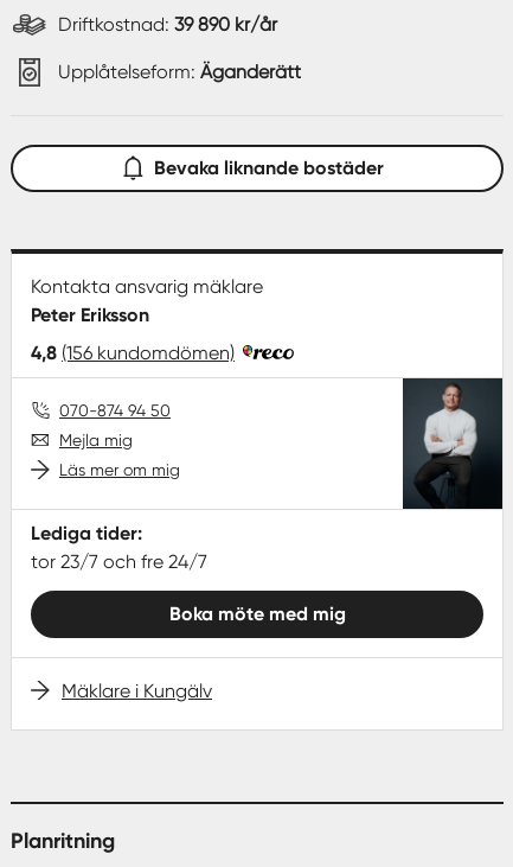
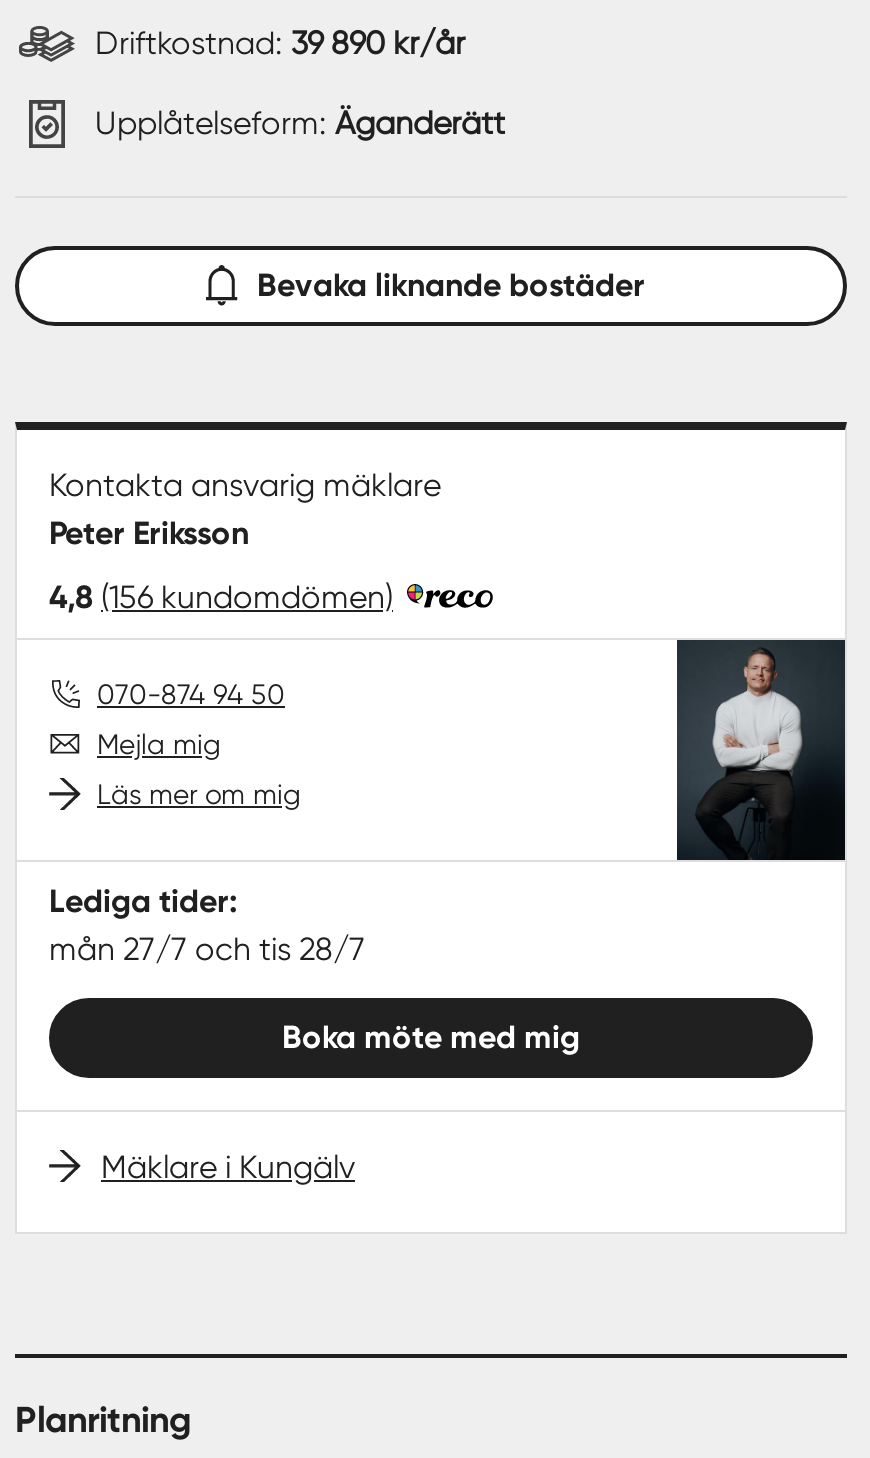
- tor 23/7 och fre 24/7
+ mån 27/7 och tis 28/7
